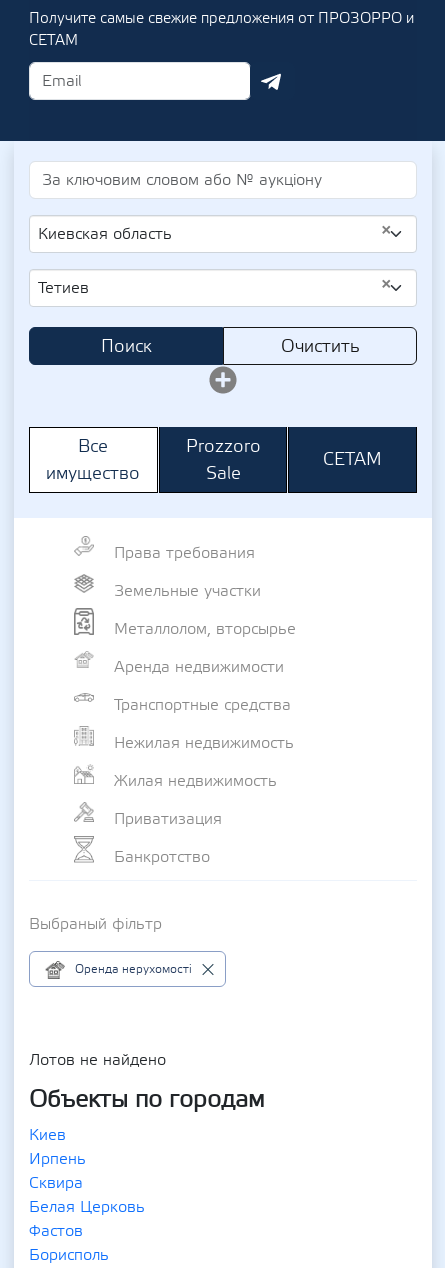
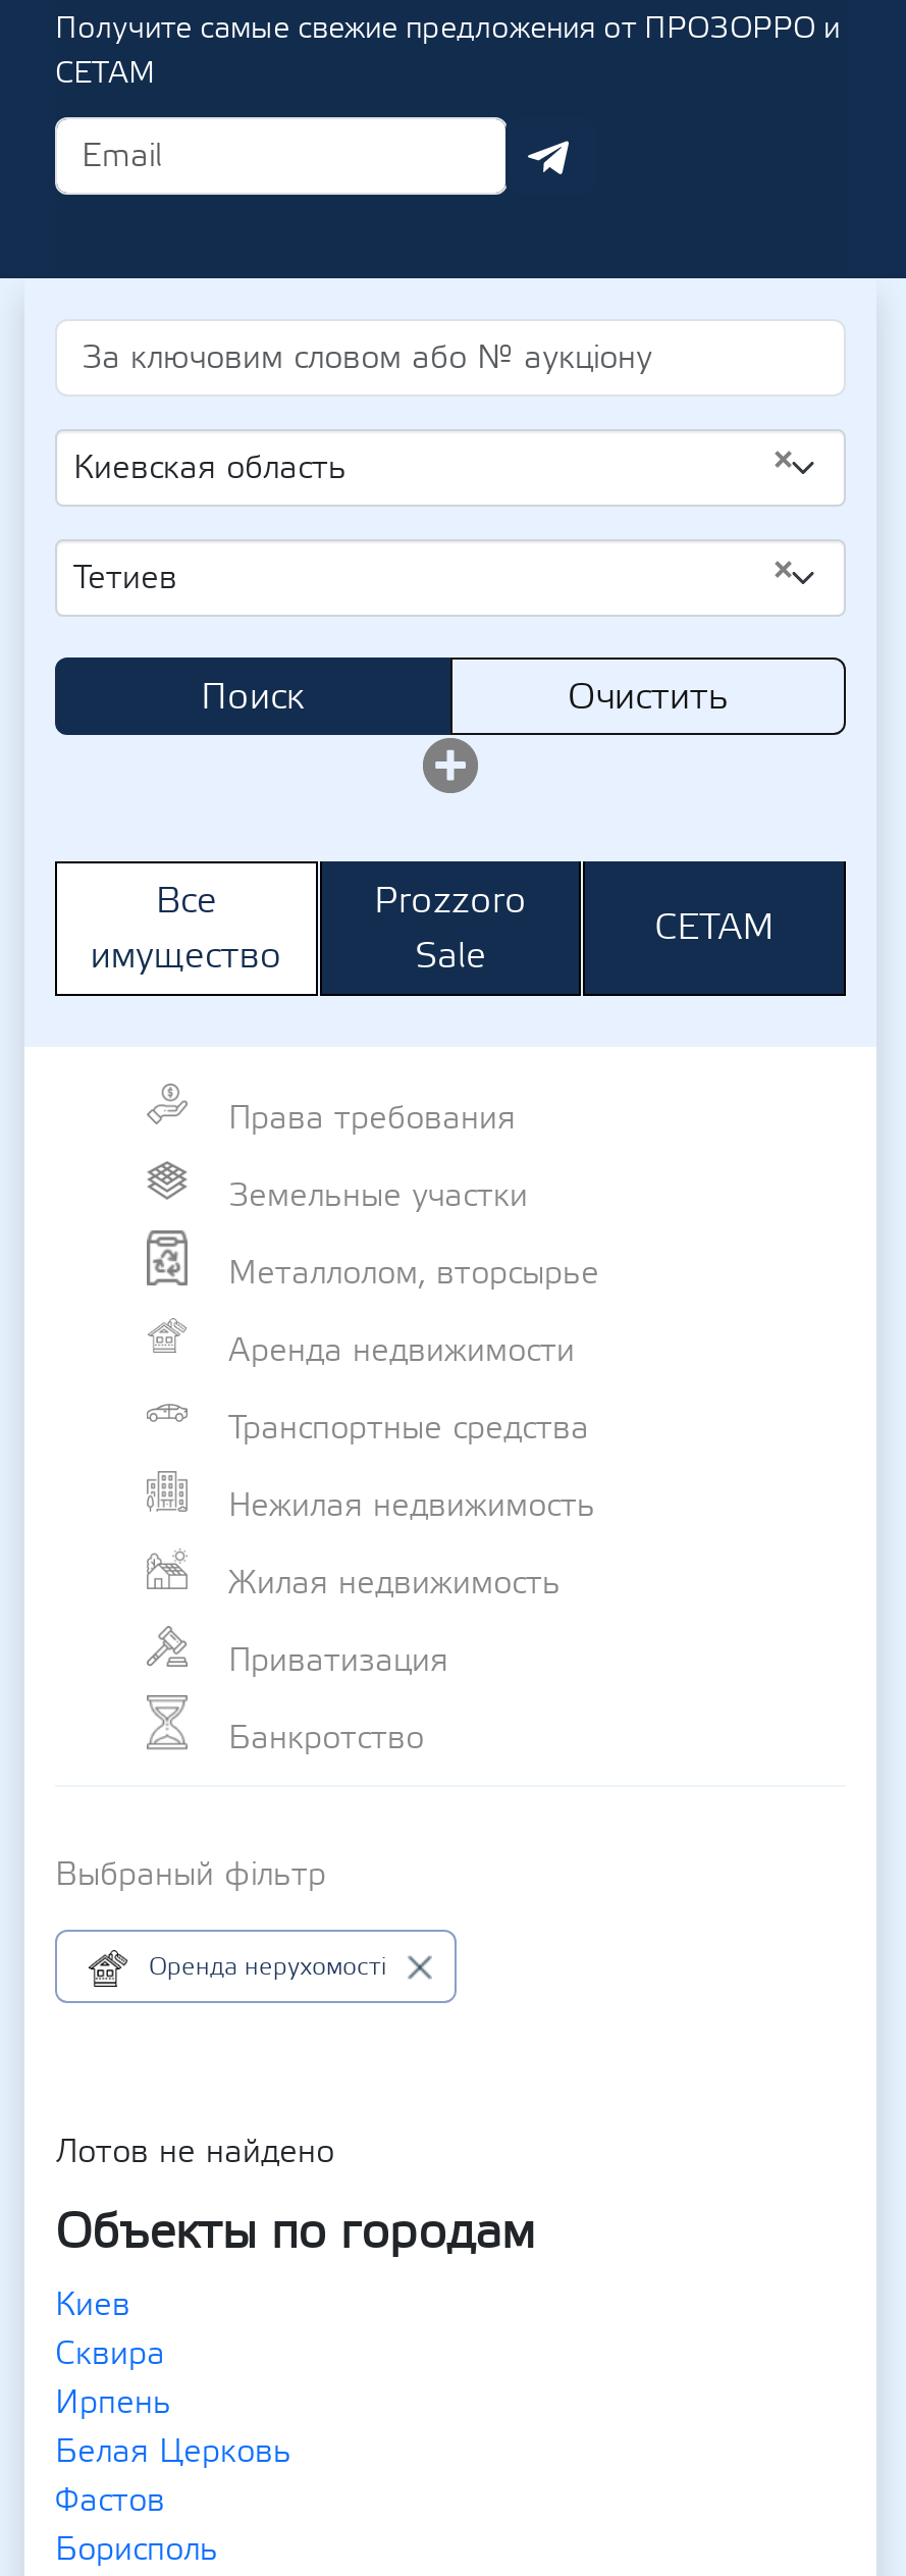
moved down: Ирпень

moved up: Сквира
